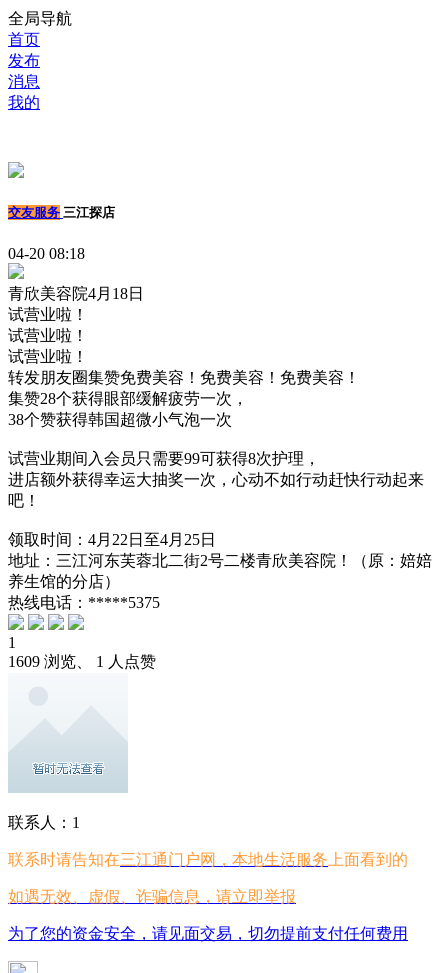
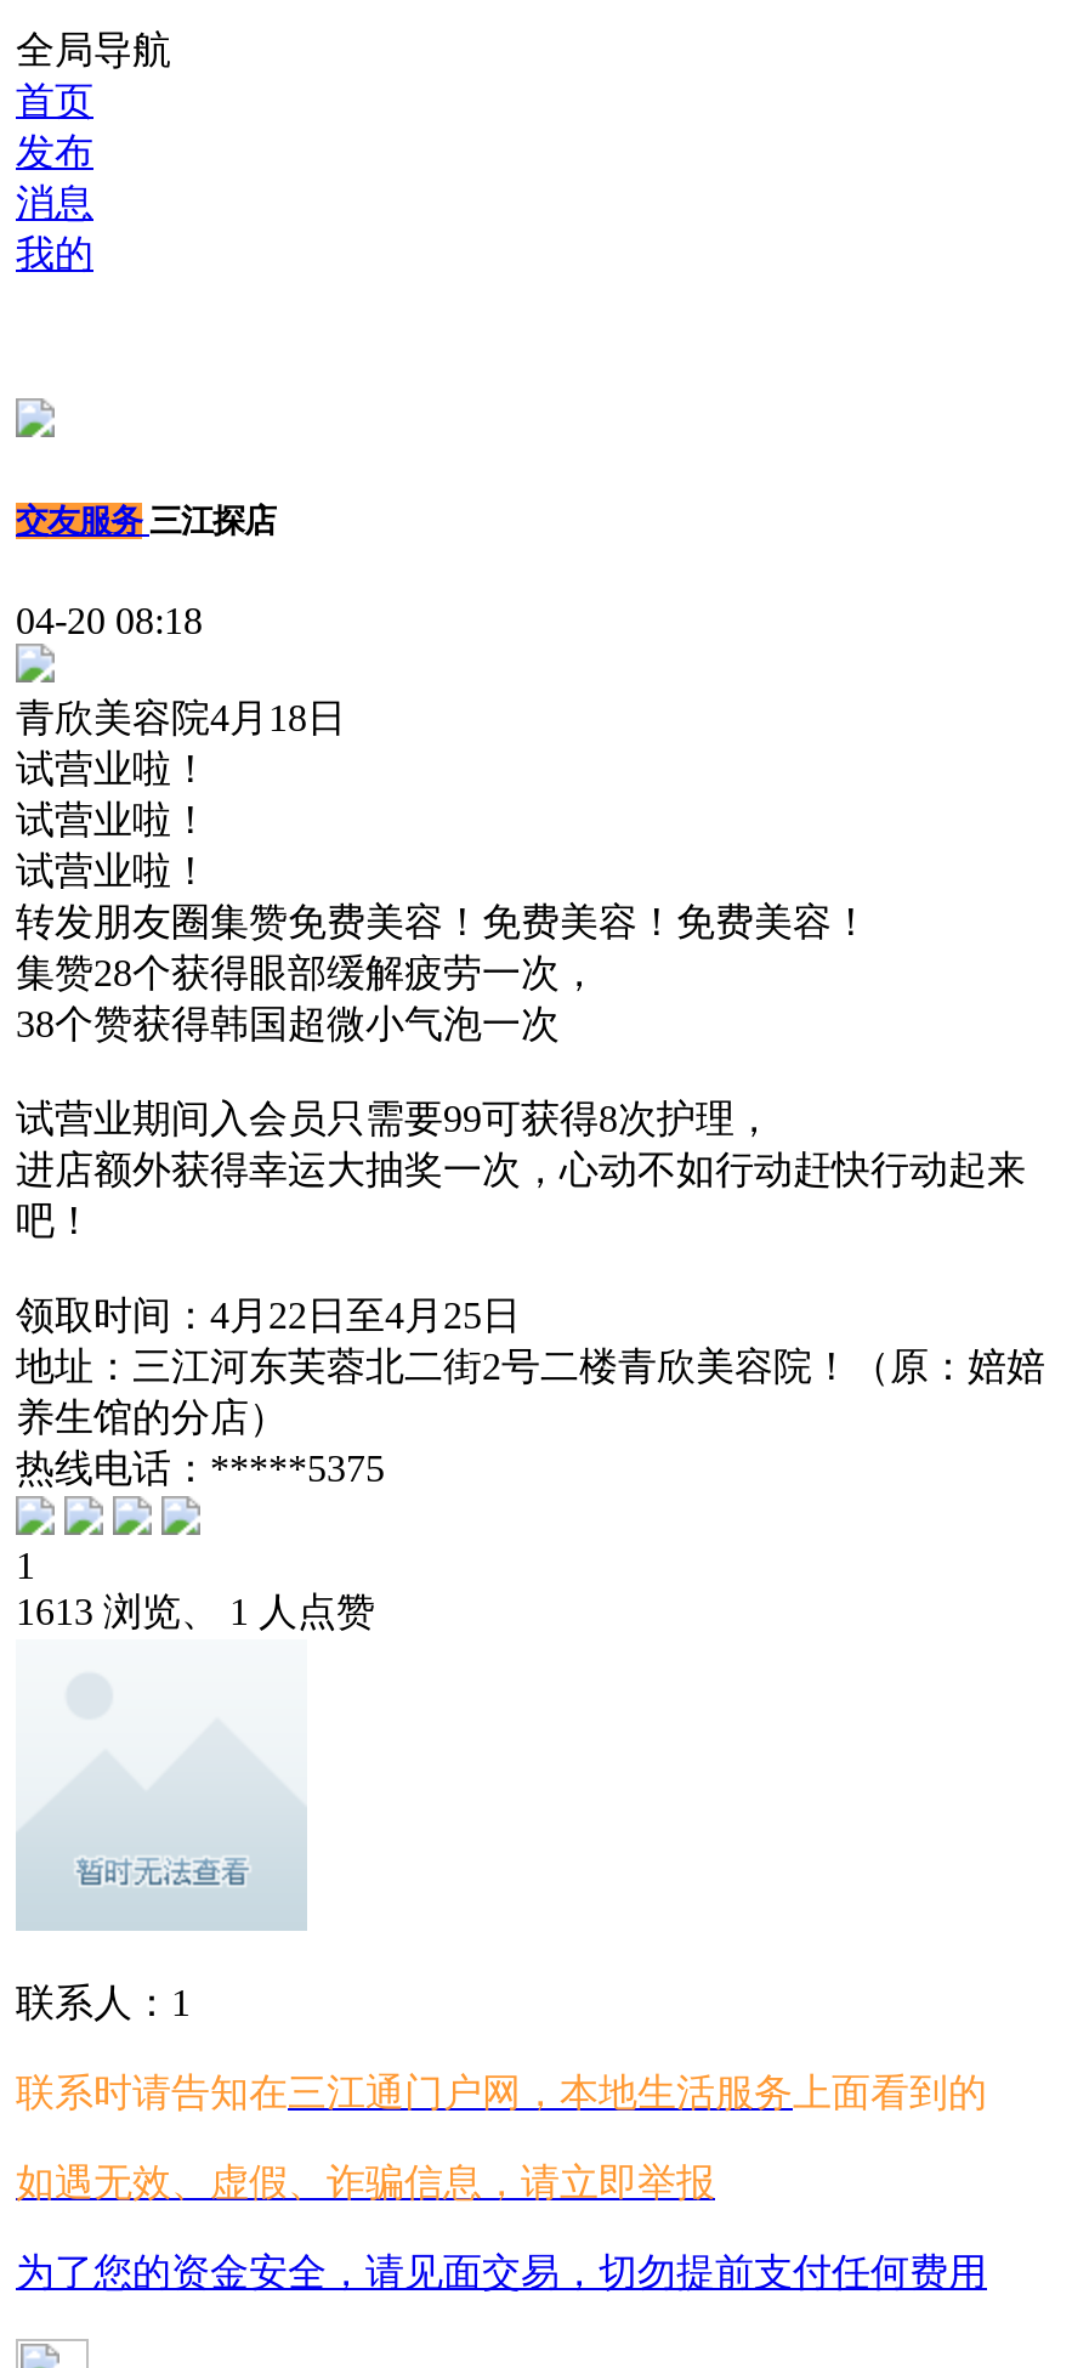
- 1609 浏览、 1 人点赞
+ 1613 浏览、 1 人点赞
